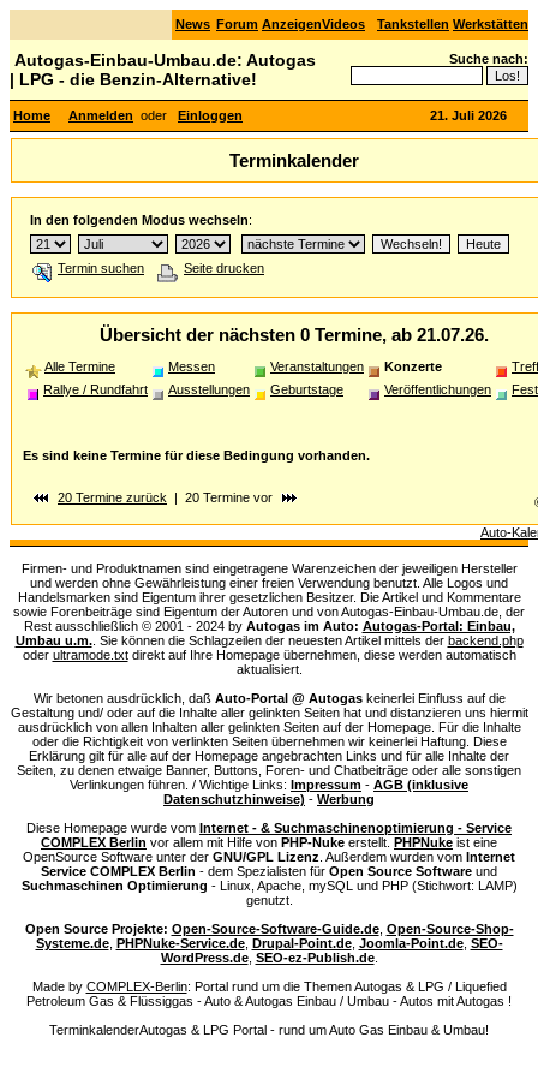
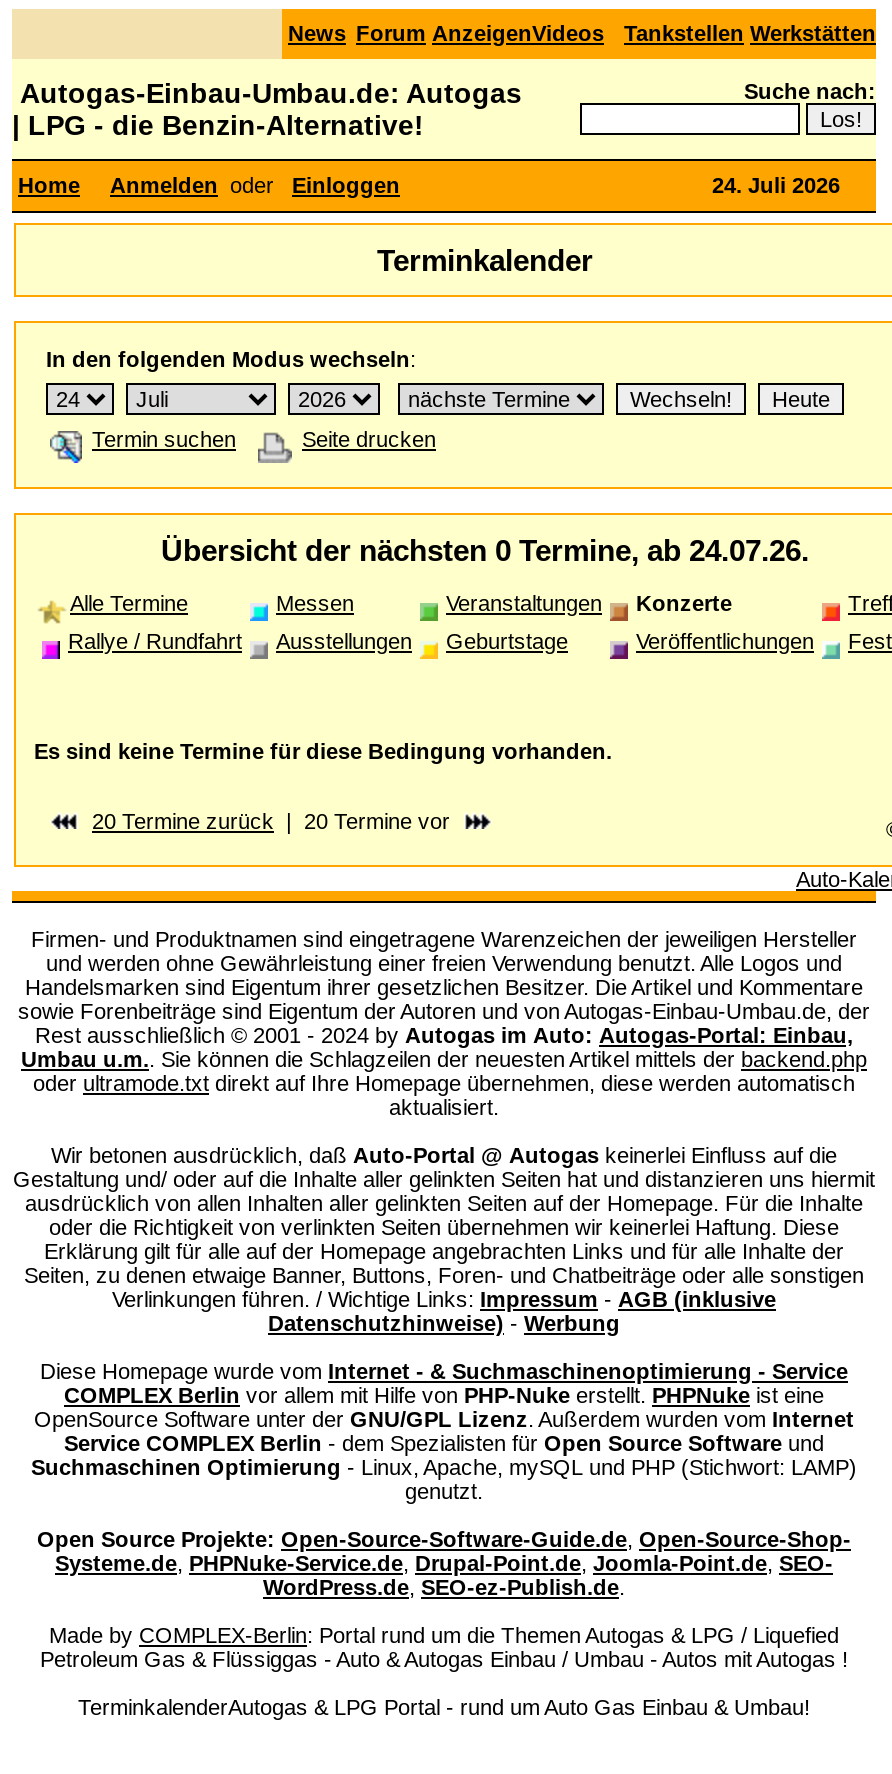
- 21. Juli 2026
+ 24. Juli 2026

- Übersicht der nächsten 0 Termine, ab 21.07.26.
+ Übersicht der nächsten 0 Termine, ab 24.07.26.
